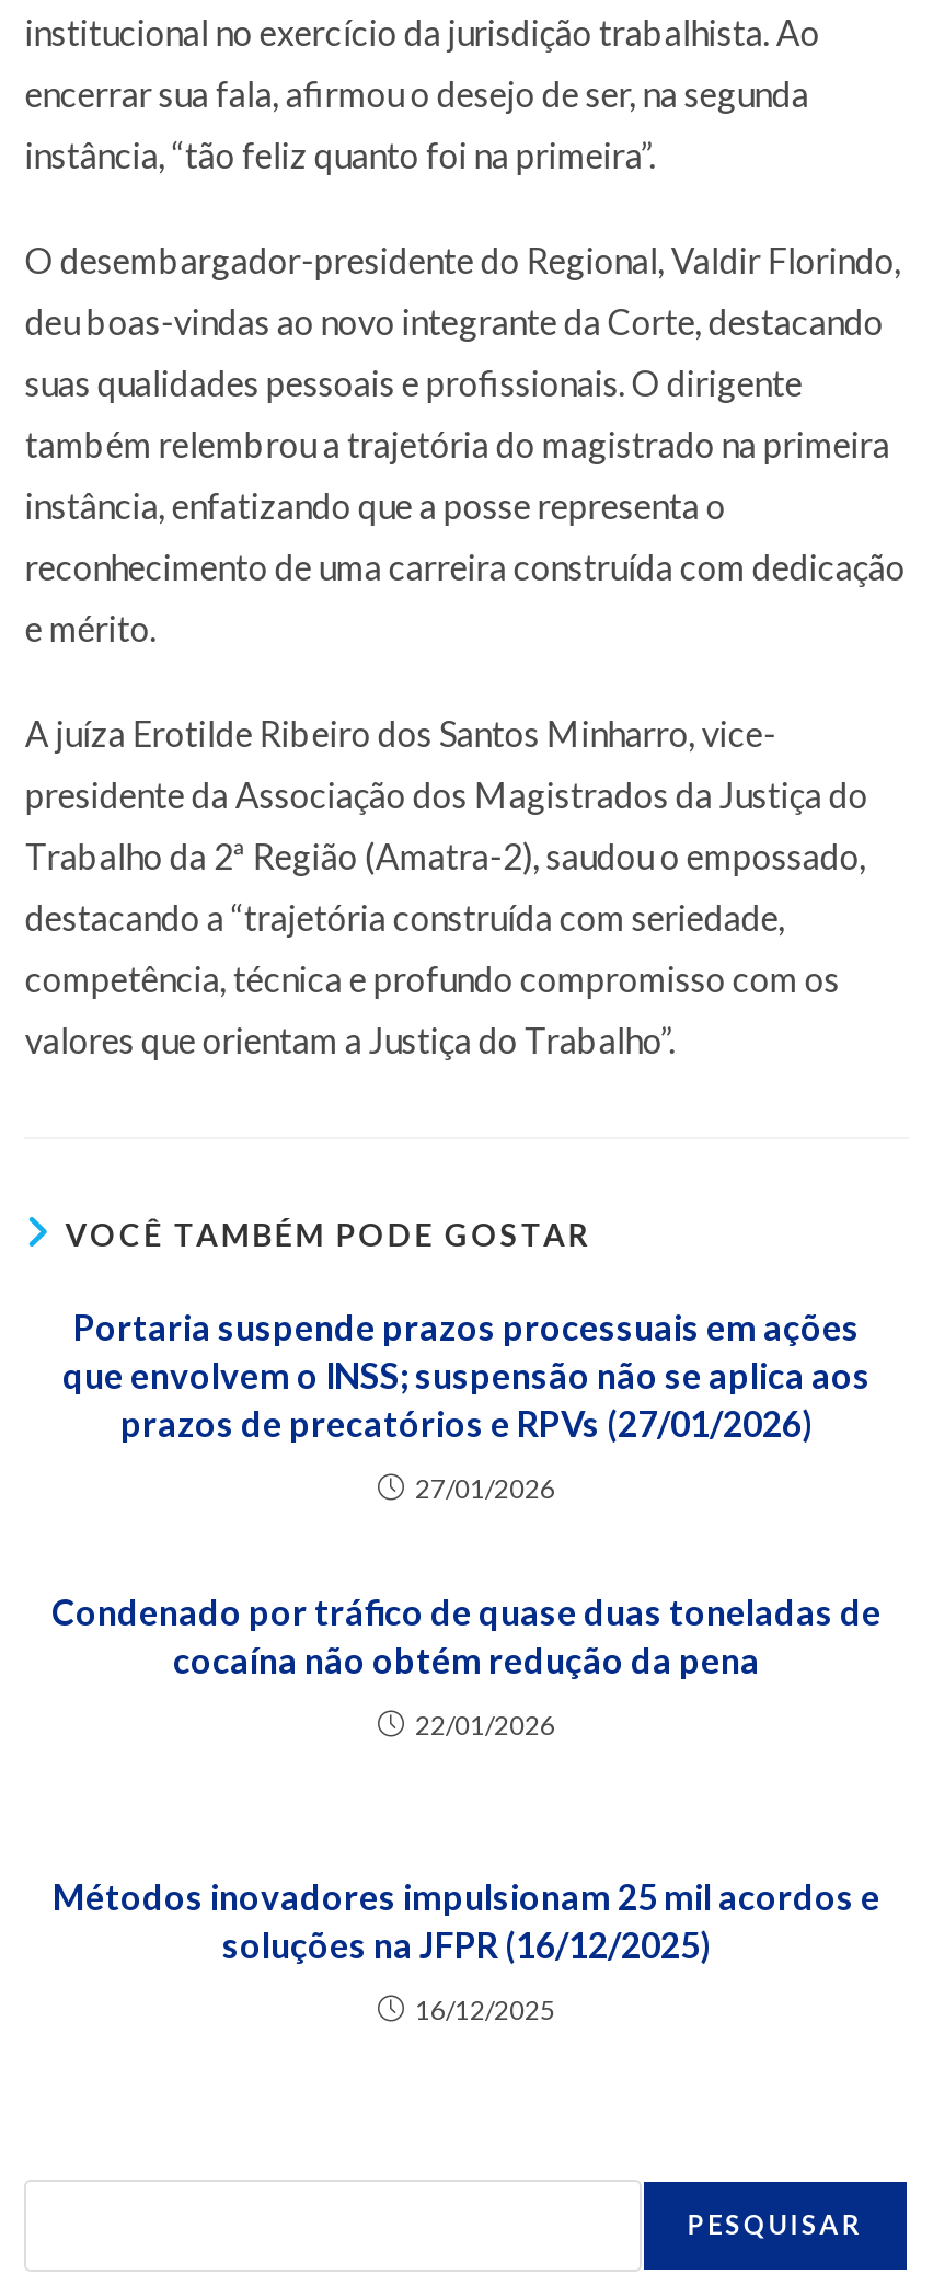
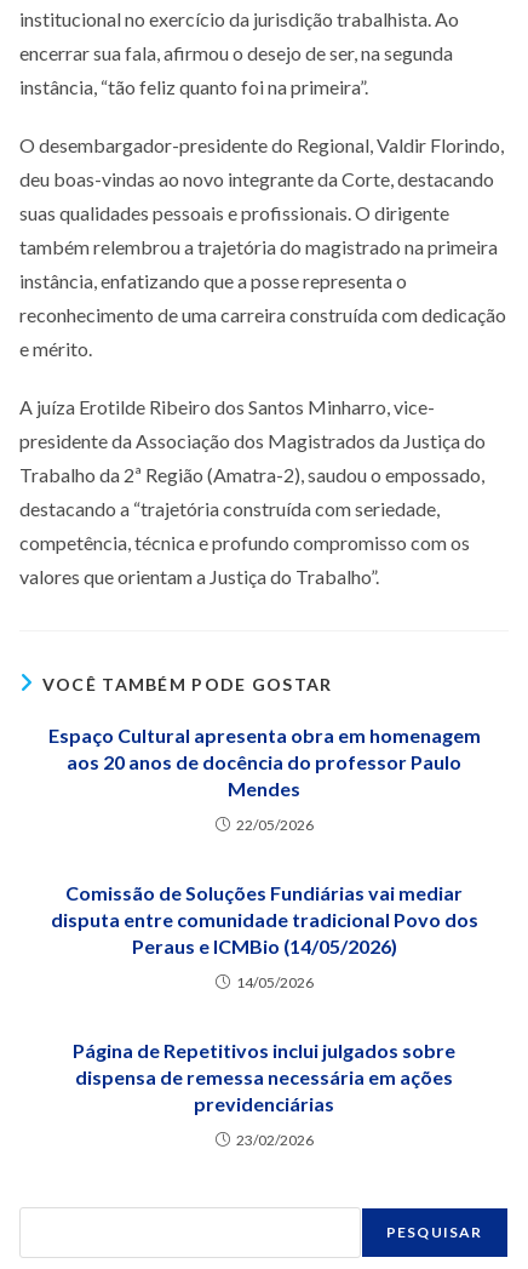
- Portaria suspende prazos processuais em ações
- que envolvem o INSS; suspensão não se aplica aos
- prazos de precatórios e RPVs (27/01/2026)
+ Espaço Cultural apresenta obra em homenagem
+ aos 20 anos de docência do professor Paulo
+ Mendes

- 27/01/2026
+ 22/05/2026

- Condenado por tráfico de quase duas toneladas de
- cocaína não obtém redução da pena
+ Comissão de Soluções Fundiárias vai mediar
+ disputa entre comunidade tradicional Povo dos
+ Peraus e ICMBio (14/05/2026)

- 22/01/2026
+ 14/05/2026

- Métodos inovadores impulsionam 25 mil acordos e
- soluções na JFPR (16/12/2025)
+ Página de Repetitivos inclui julgados sobre
+ dispensa de remessa necessária em ações
+ previdenciárias

- 16/12/2025
+ 23/02/2026
